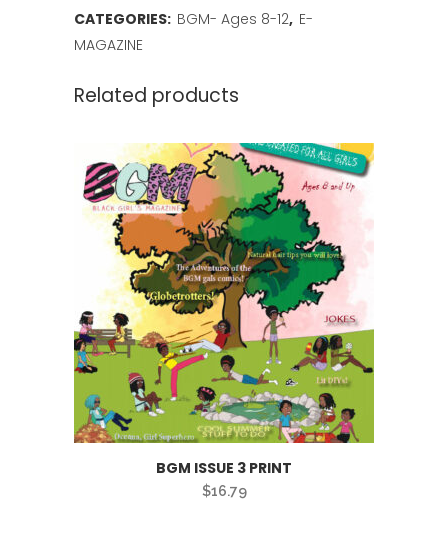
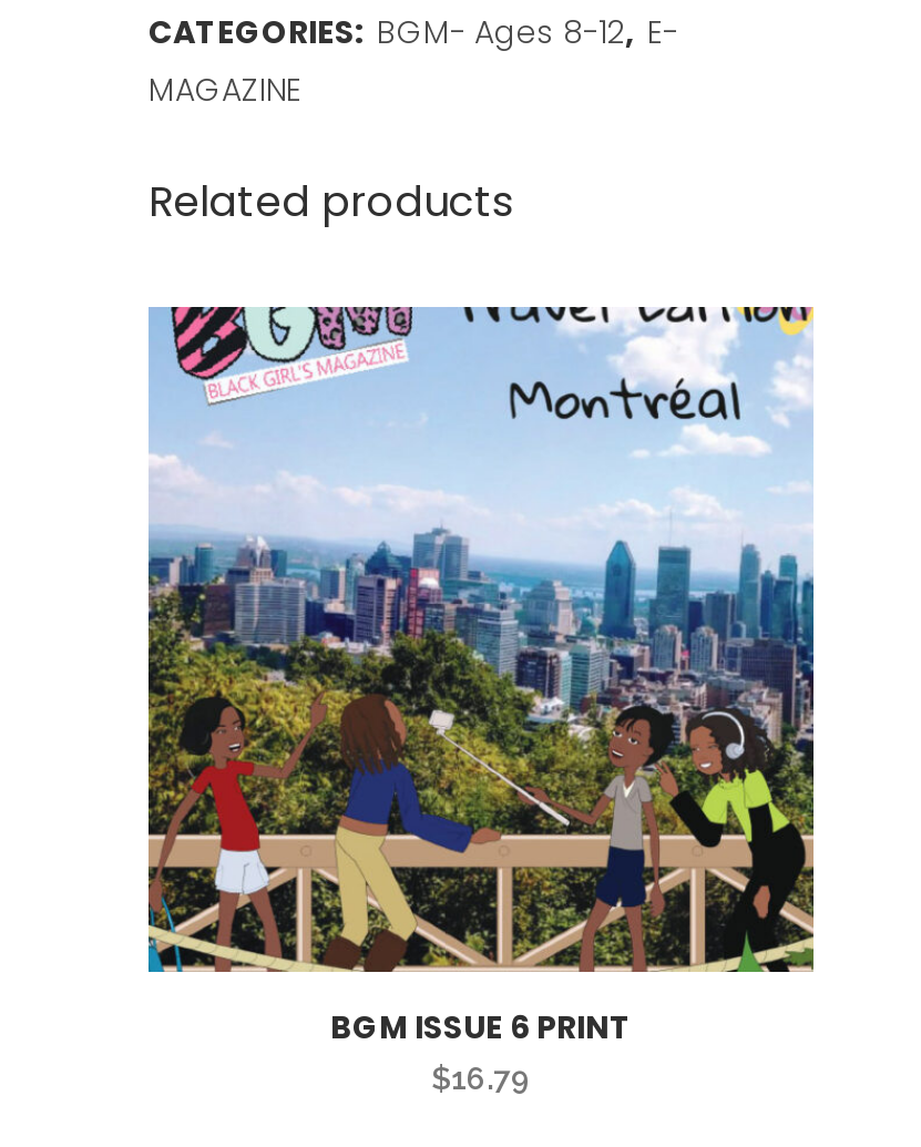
- [image]
- BGM ISSUE 3 PRINT
+ [image]
+ BGM ISSUE 6 PRINT
